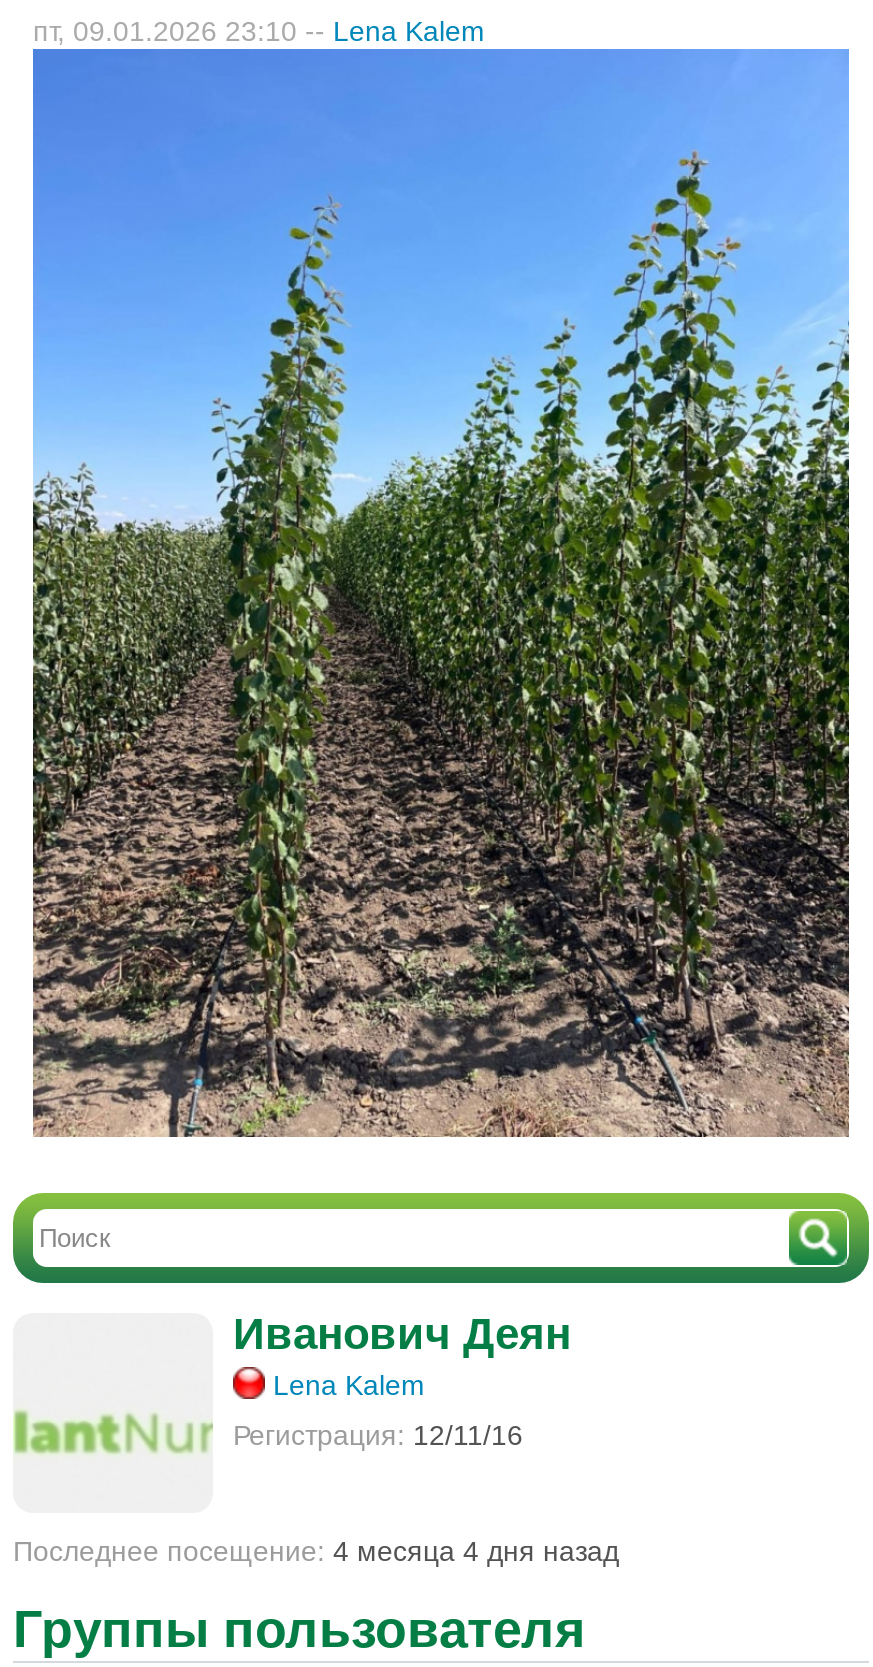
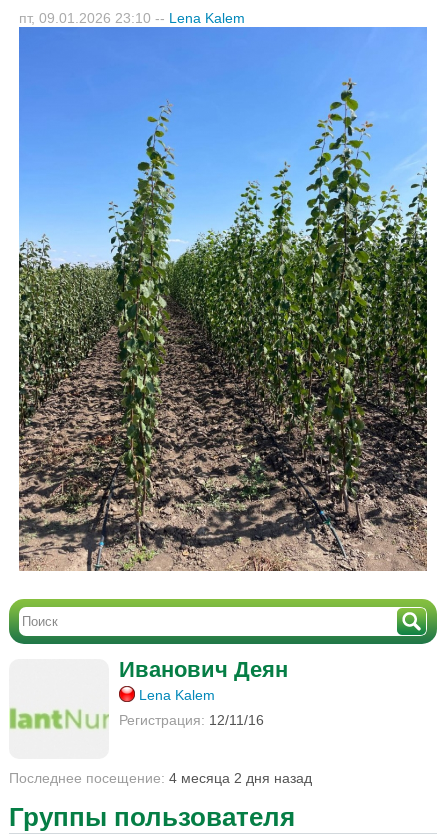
- Последнее посещение: 4 месяца 4 дня назад
+ Последнее посещение: 4 месяца 2 дня назад
